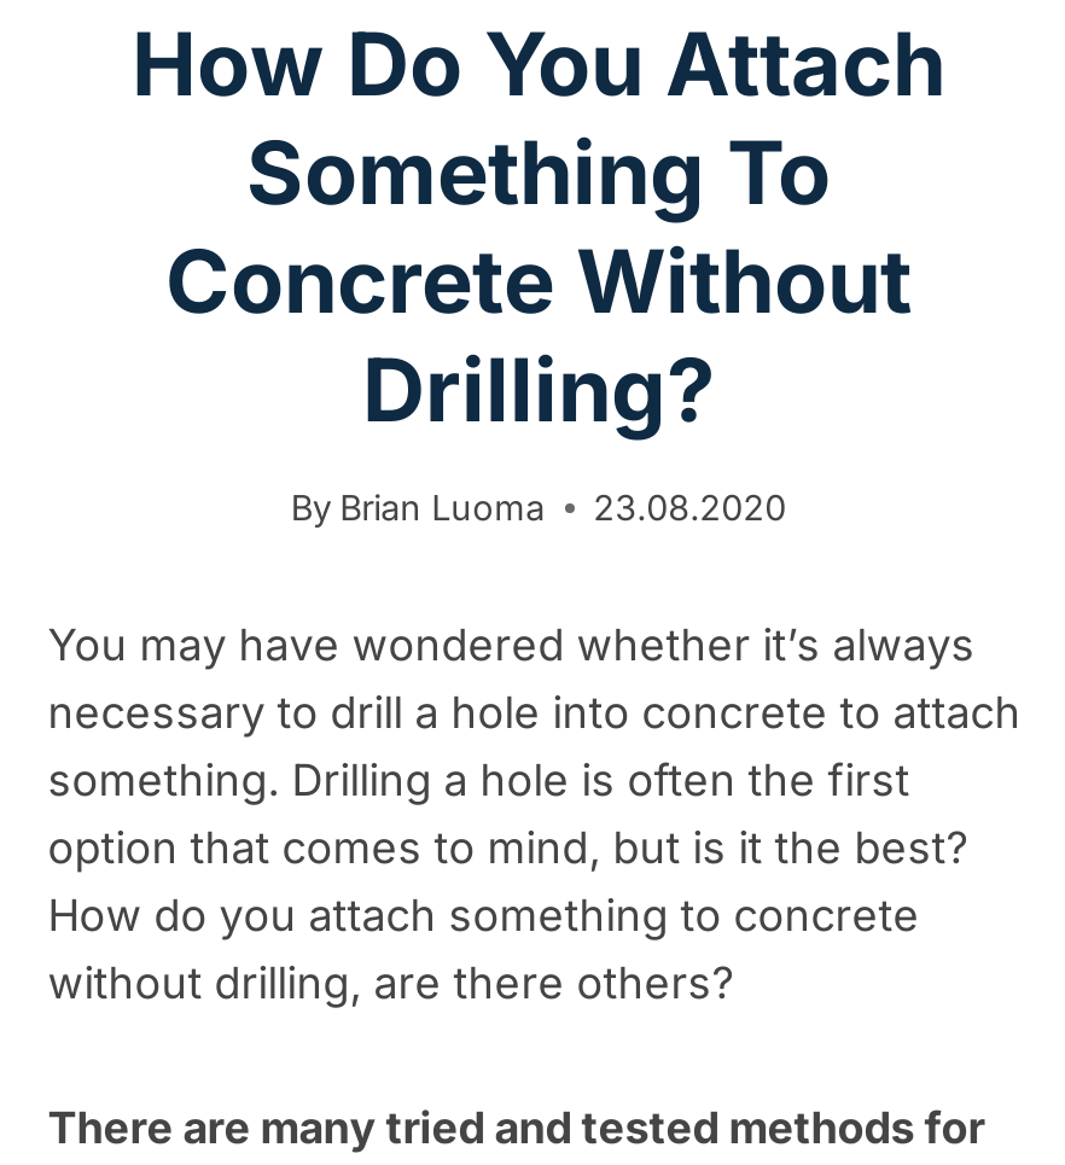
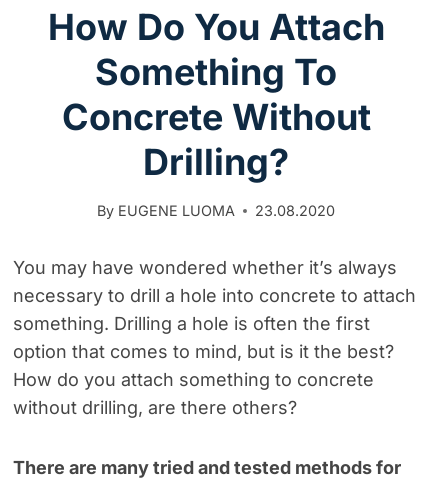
- By Brian Luoma
+ By EUGENE LUOMA
